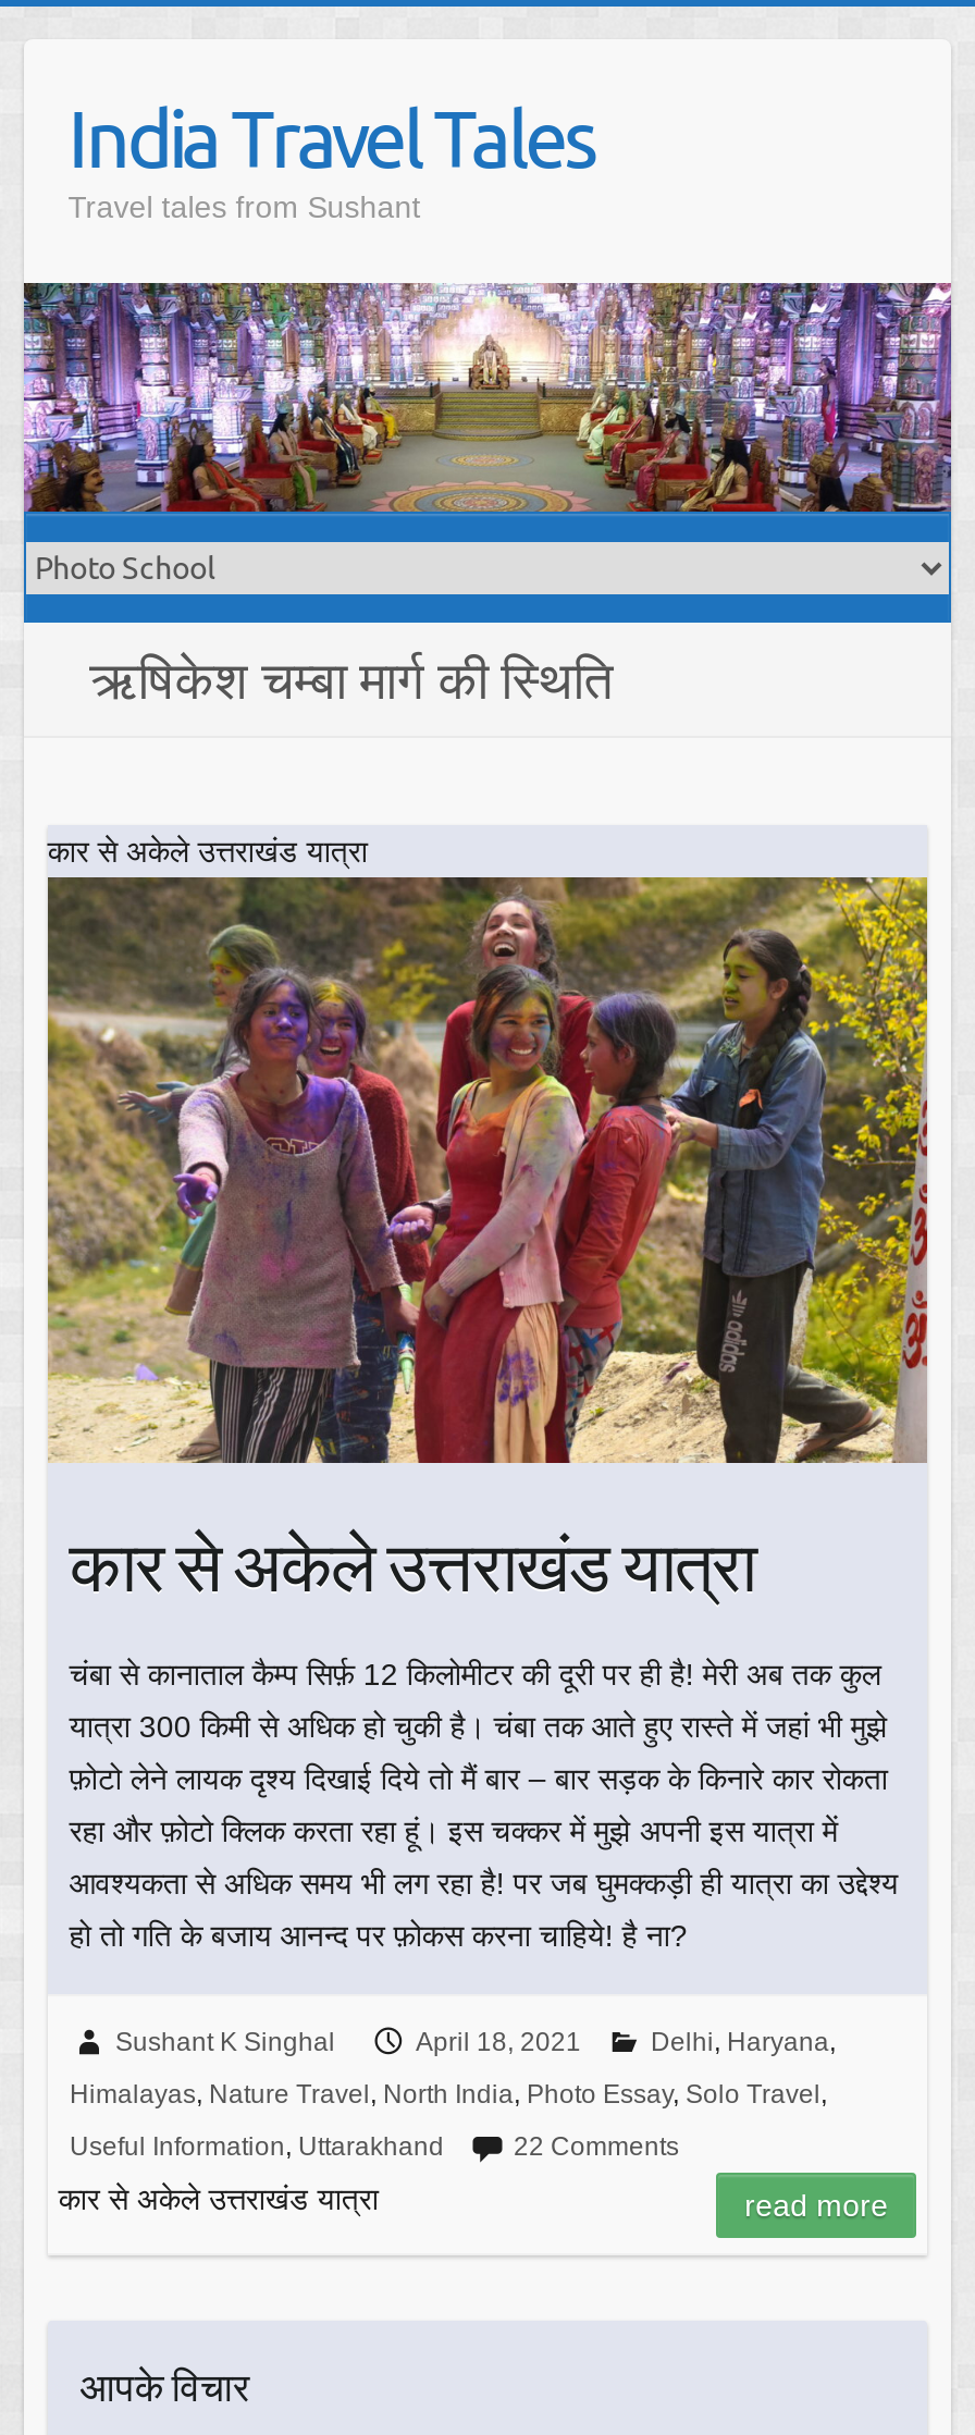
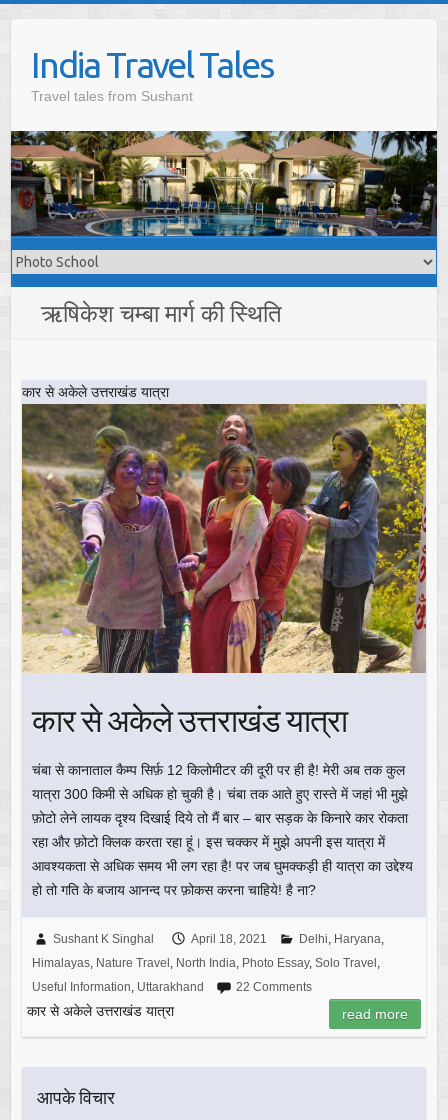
- [image]
+ [image]
